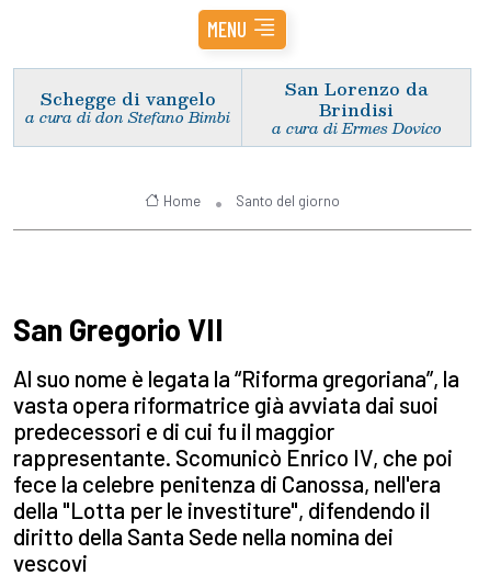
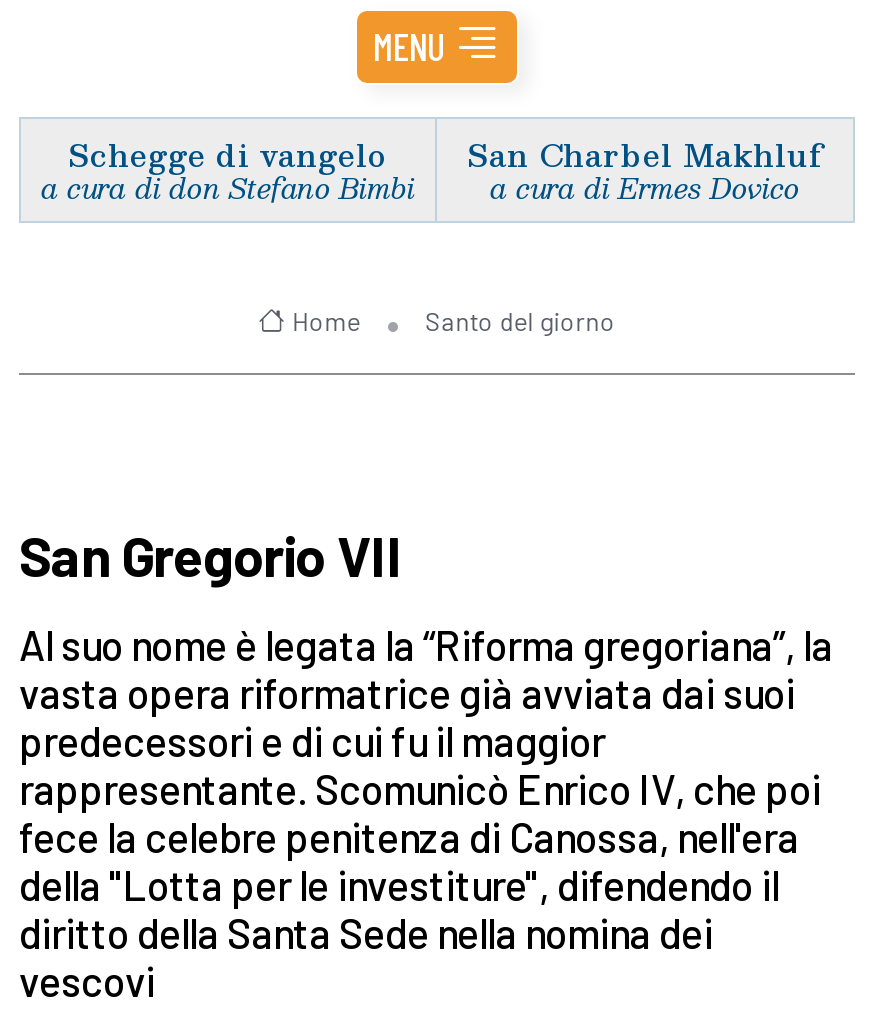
- San Lorenzo da
- Brindisi
+ San Charbel Makhluf
